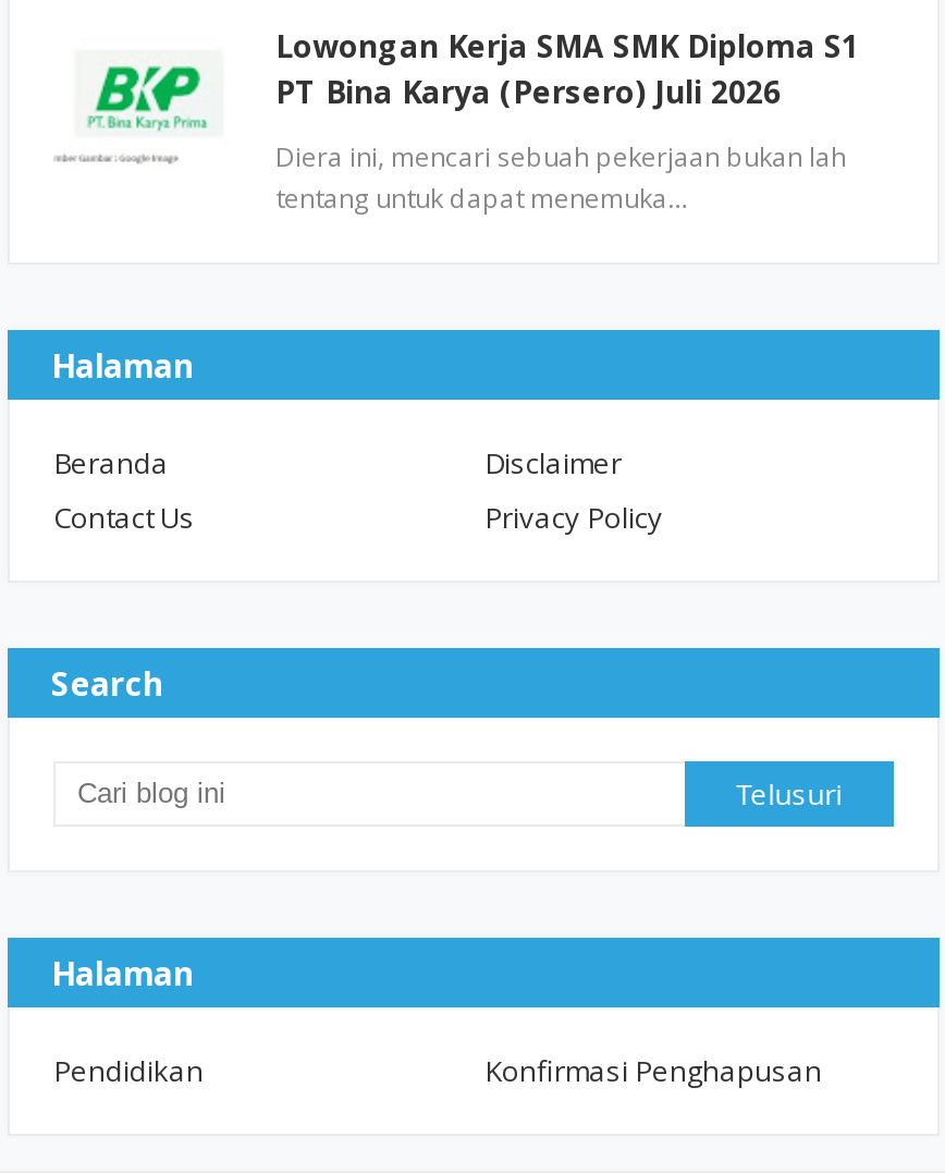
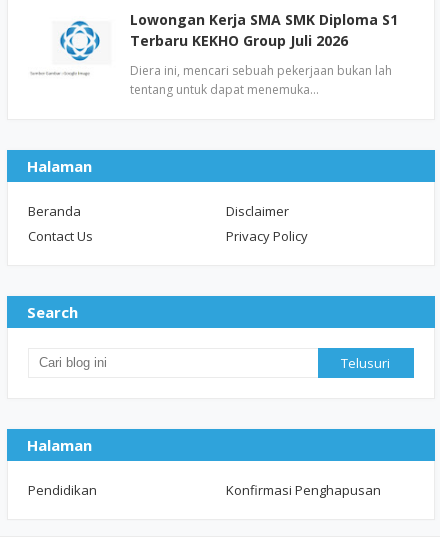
- [image]
- PT Bina Karya (Persero) Juli 2026
+ [image]
+ Terbaru KEKHO Group Juli 2026
